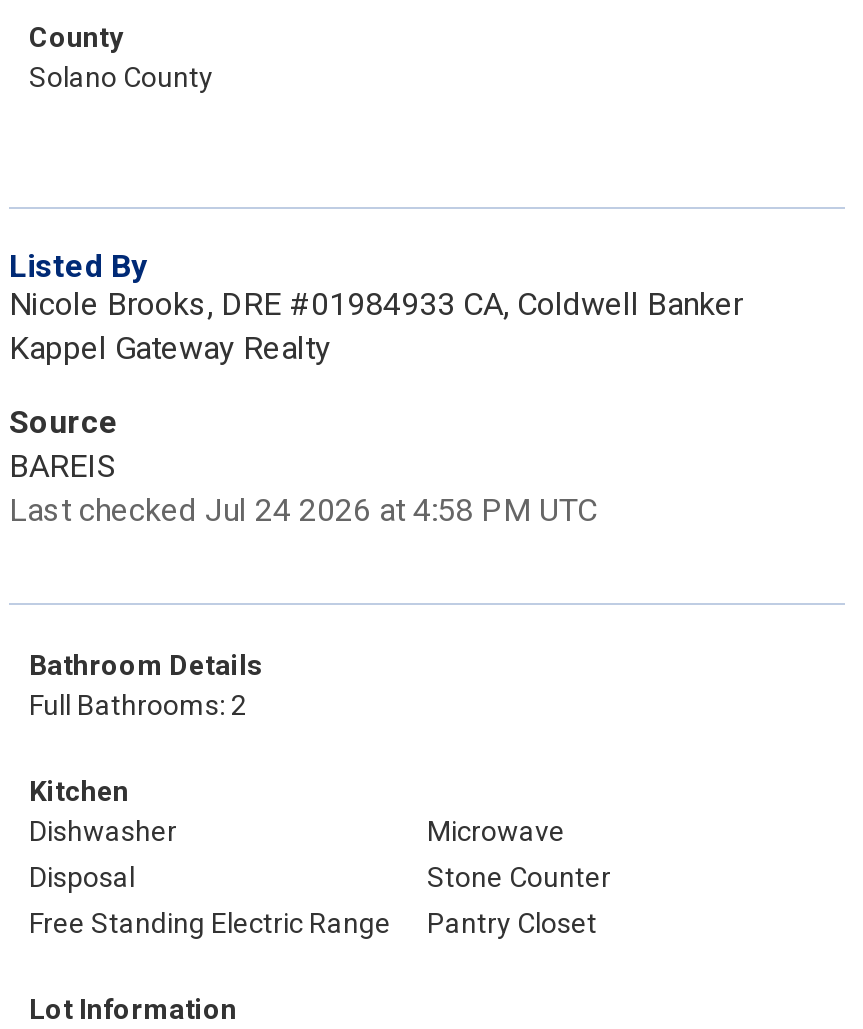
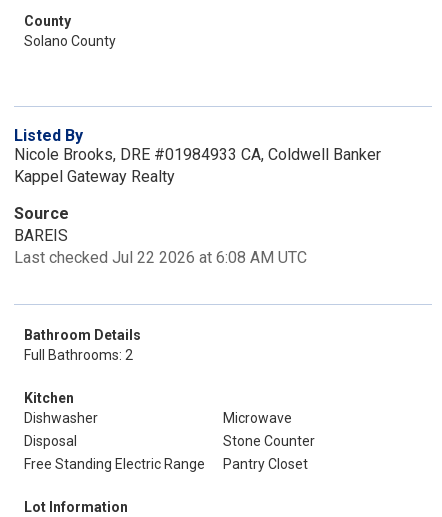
- Last checked Jul 24 2026 at 4:58 PM UTC
+ Last checked Jul 22 2026 at 6:08 AM UTC
